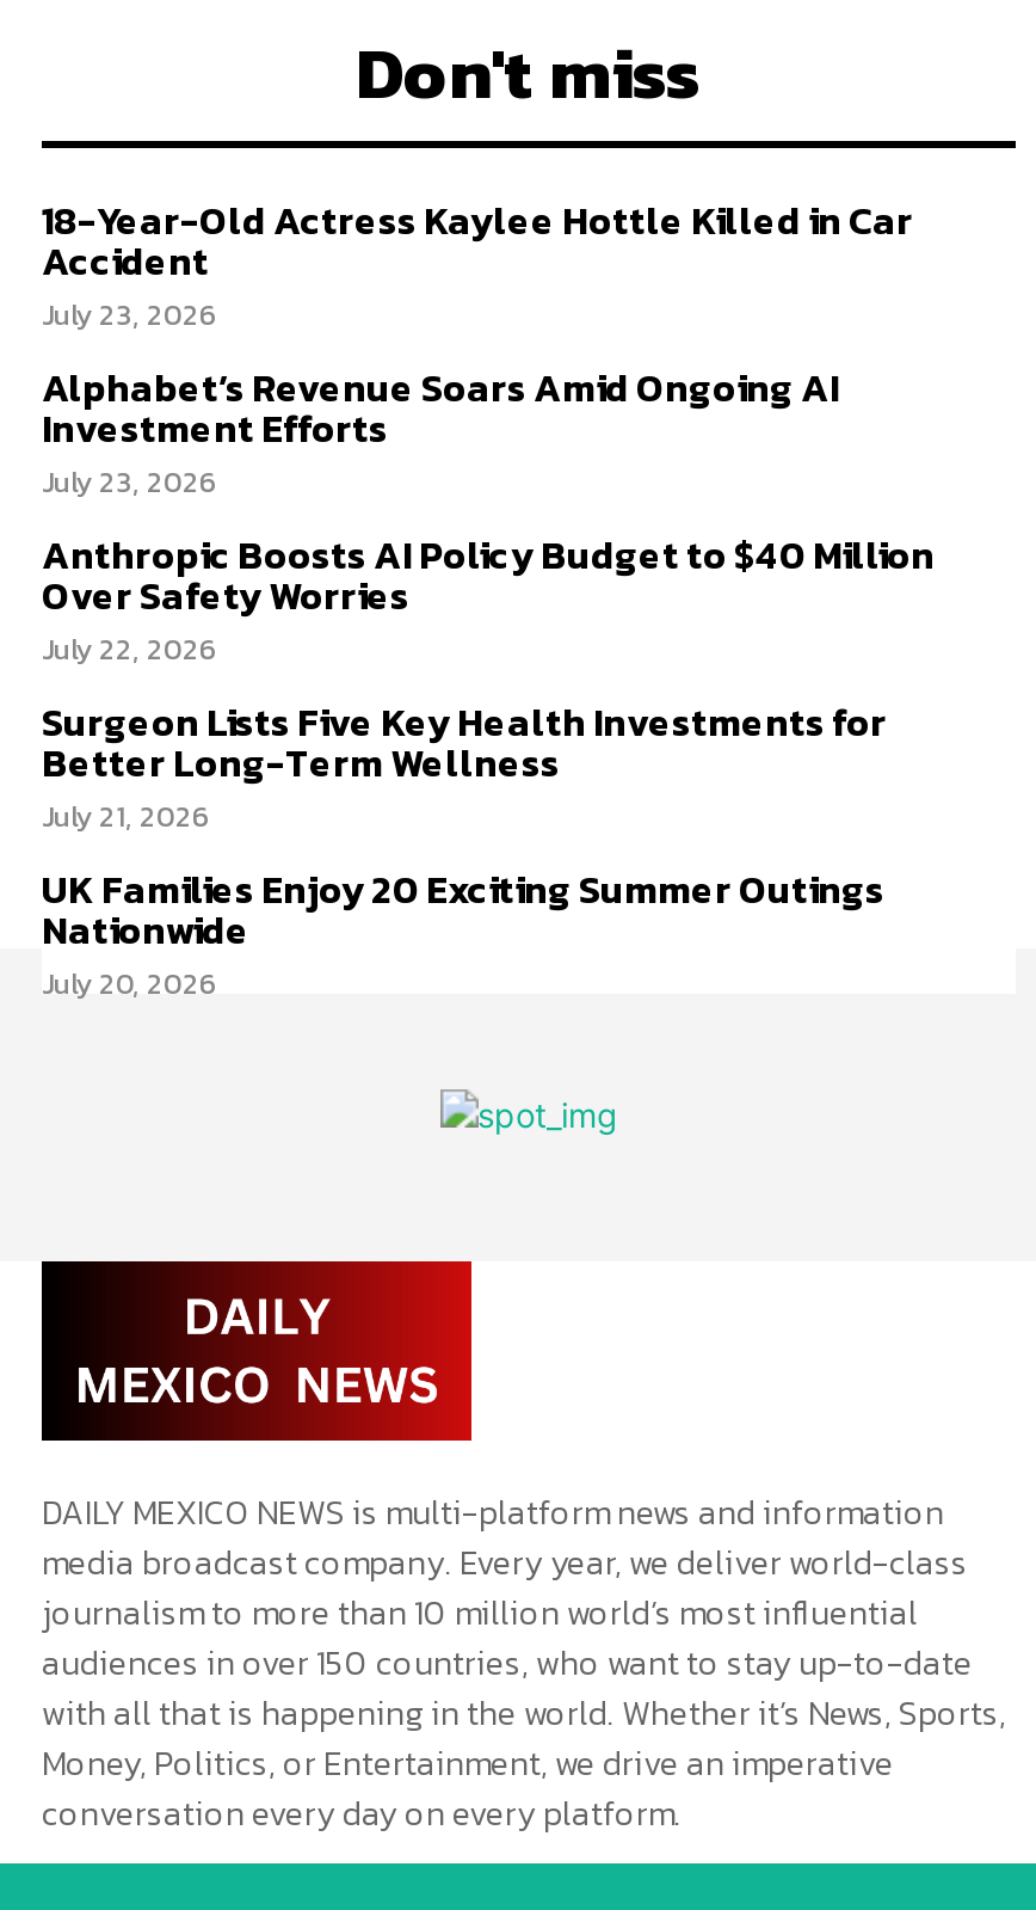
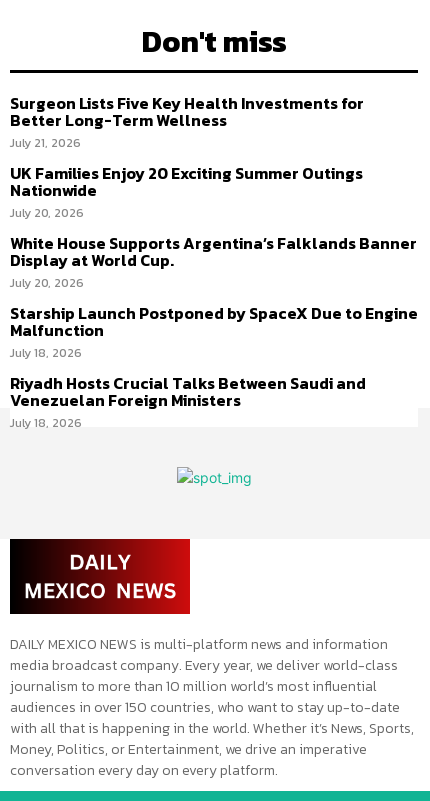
- 18-Year-Old Actress Kaylee Hottle Killed in Car
- Accident
- July 23, 2026
- Alphabet’s Revenue Soars Amid Ongoing AI
- Investment Efforts
- July 23, 2026
- Anthropic Boosts AI Policy Budget to $40 Million
- Over Safety Worries
- July 22, 2026

moved up: Surgeon Lists Five Key Health Investments for | Better Long-Term Wellness | July 21, 2026 | UK Families Enjoy 20 Exciting Summer Outings | Nationwide | July 20, 2026

+ White House Supports Argentina’s Falklands Banner
+ Display at World Cup.
+ July 20, 2026
+ Starship Launch Postponed by SpaceX Due to Engine
+ Malfunction
+ July 18, 2026
+ Riyadh Hosts Crucial Talks Between Saudi and
+ Venezuelan Foreign Ministers
+ July 18, 2026
